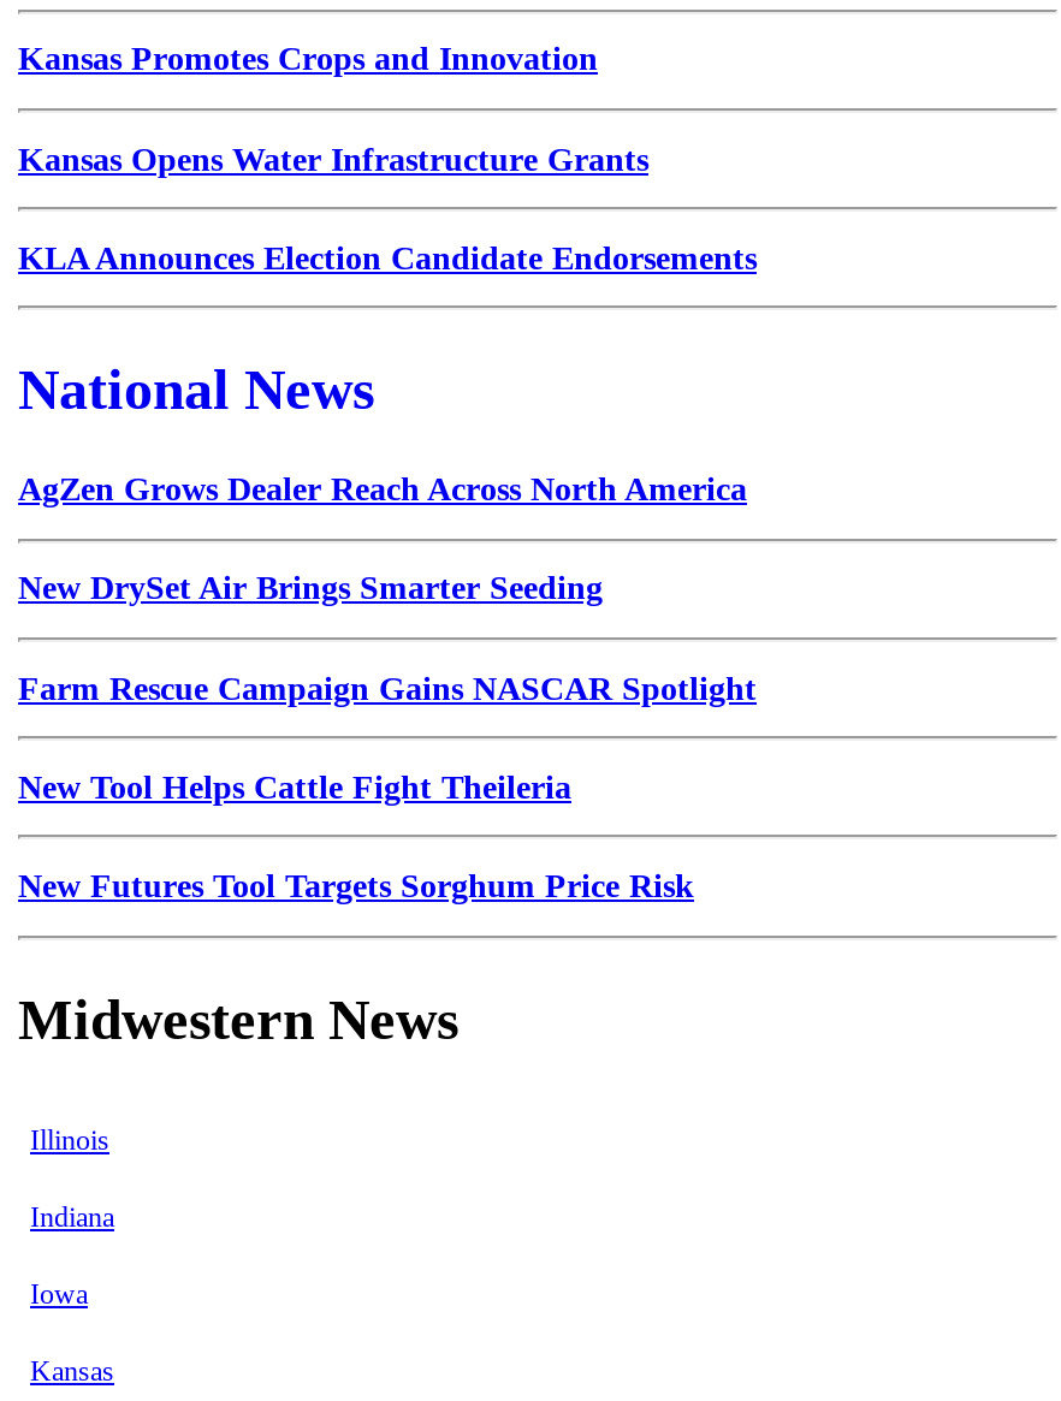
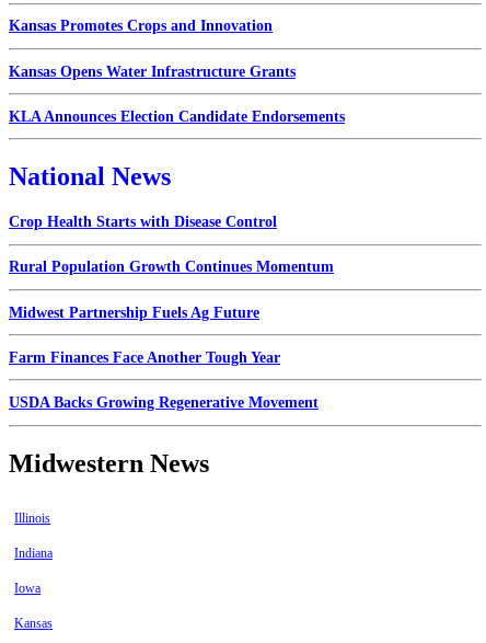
- AgZen Grows Dealer Reach Across North America
+ Crop Health Starts with Disease Control

- New DrySet Air Brings Smarter Seeding
+ Rural Population Growth Continues Momentum

- Farm Rescue Campaign Gains NASCAR Spotlight
+ Midwest Partnership Fuels Ag Future

- New Tool Helps Cattle Fight Theileria
+ Farm Finances Face Another Tough Year

- New Futures Tool Targets Sorghum Price Risk
+ USDA Backs Growing Regenerative Movement
